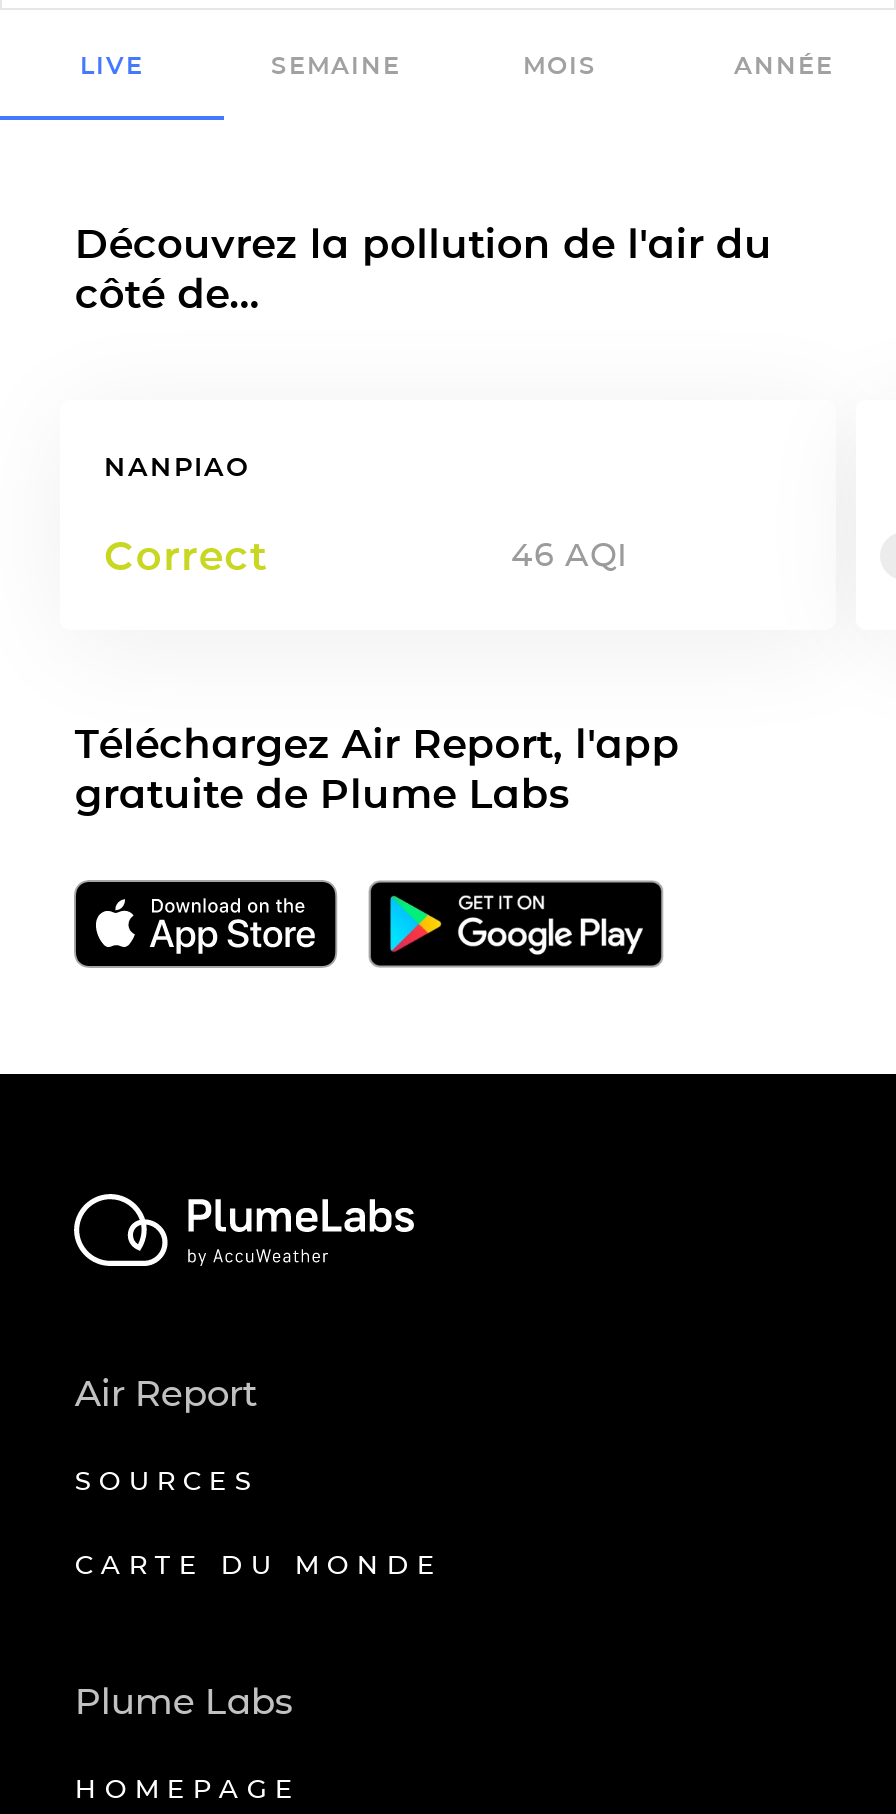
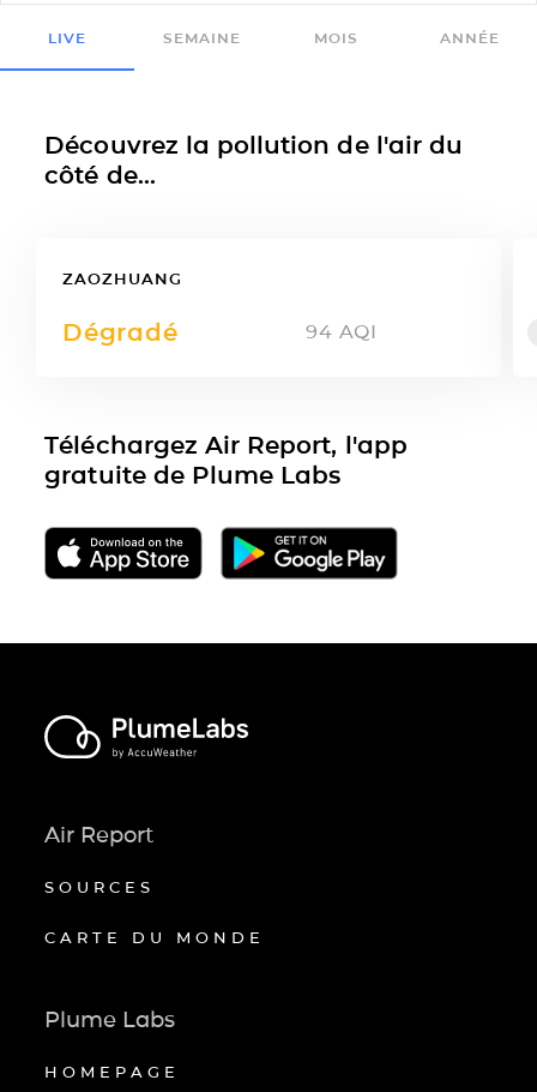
- NANPIAO
+ ZAOZHUANG

- Correct
- 46 AQI
+ Dégradé
+ 94 AQI
